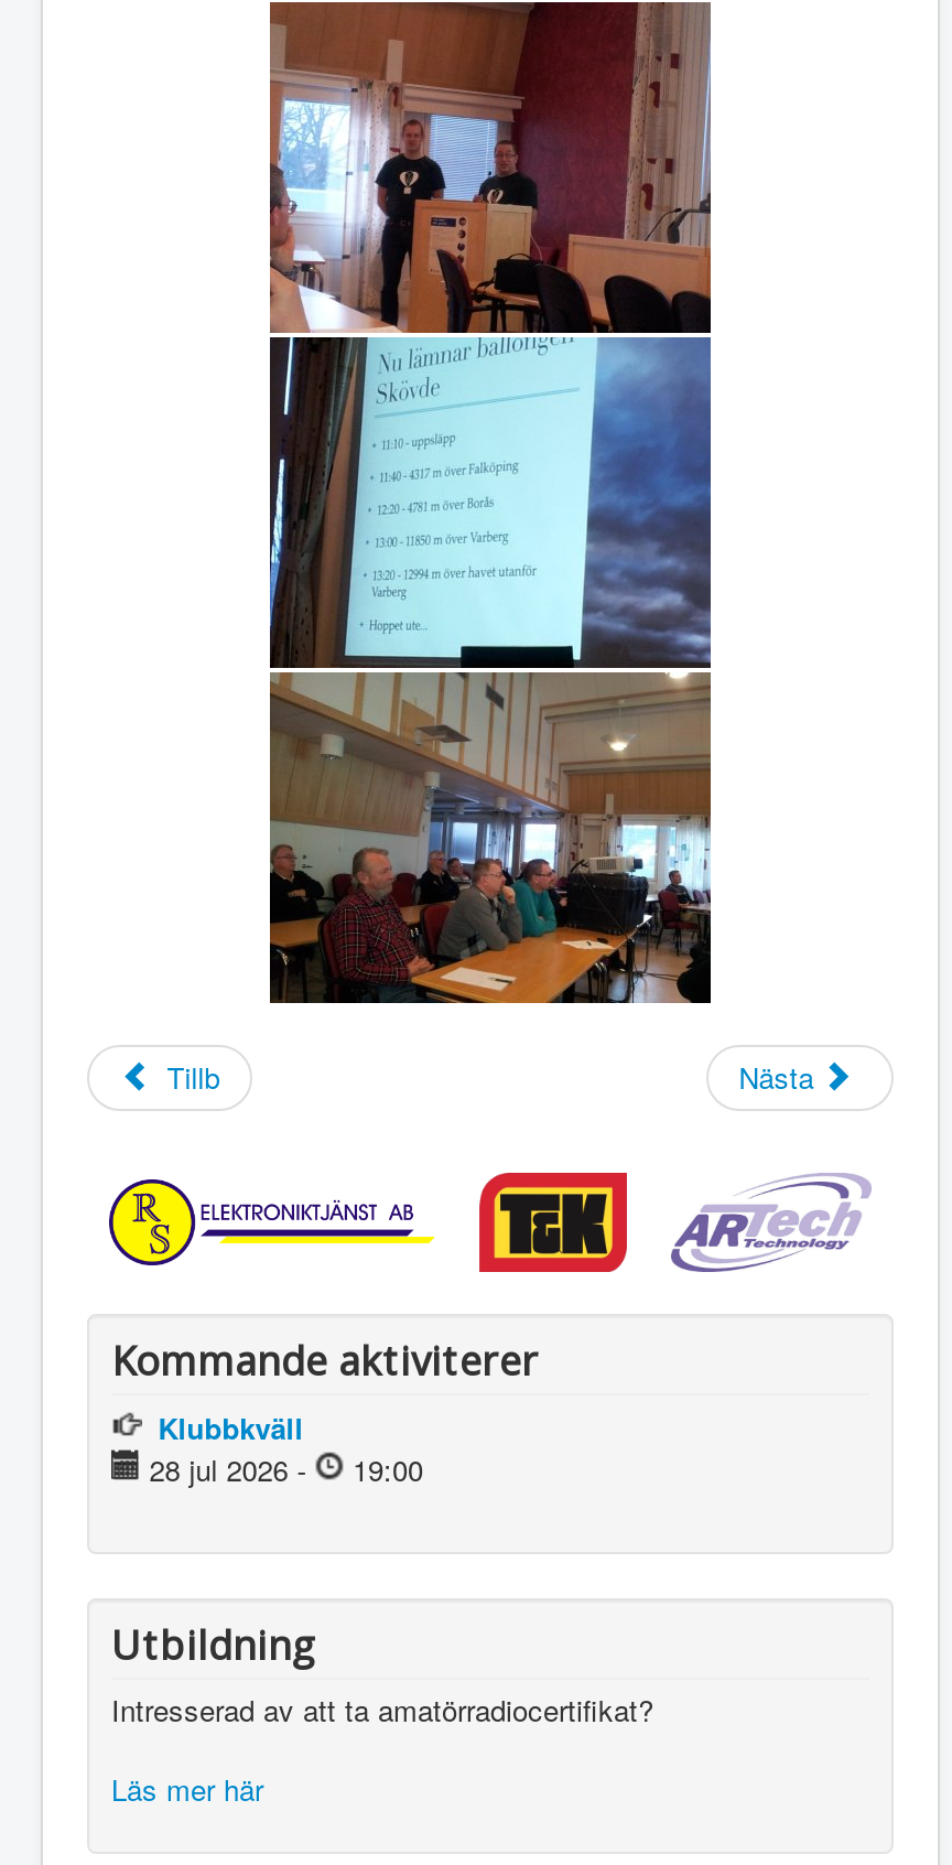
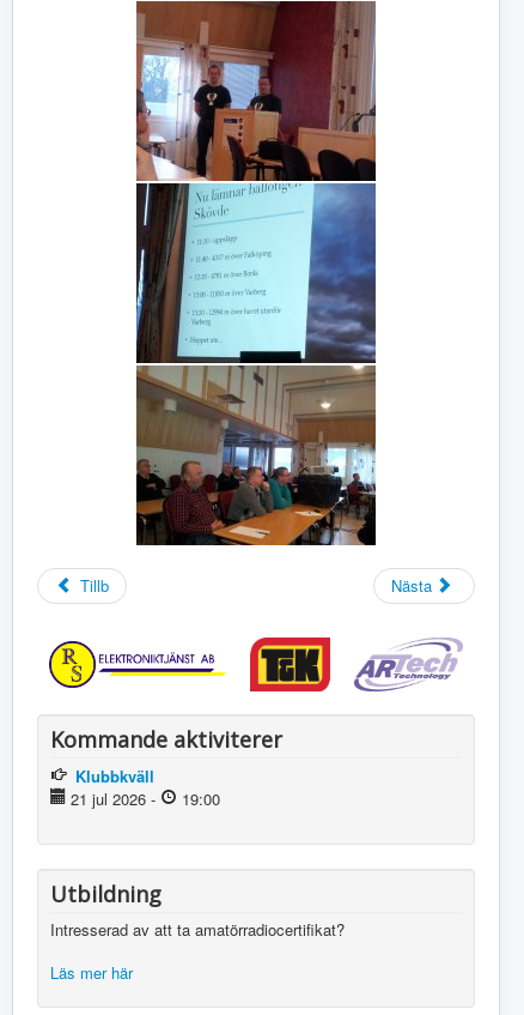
- 28 jul 2026 - 19:00
+ 21 jul 2026 - 19:00
